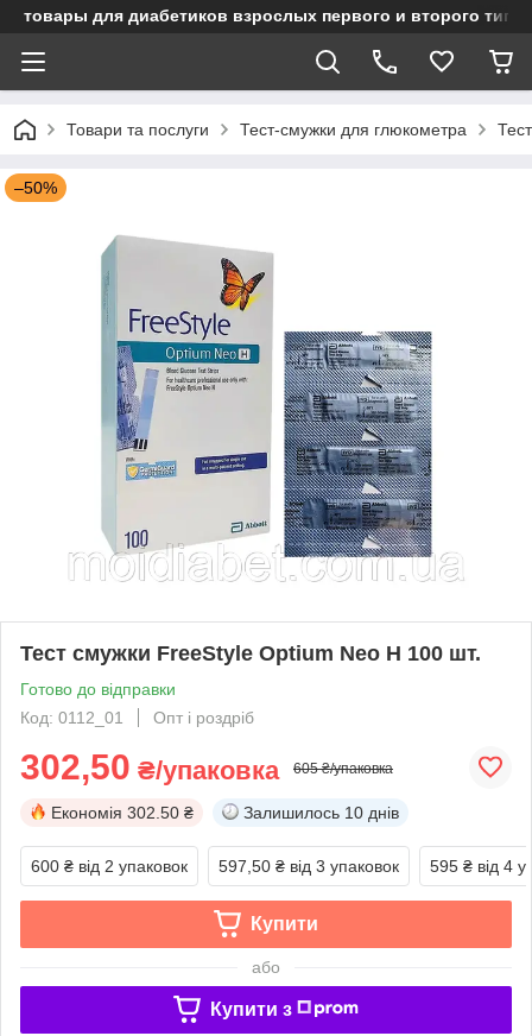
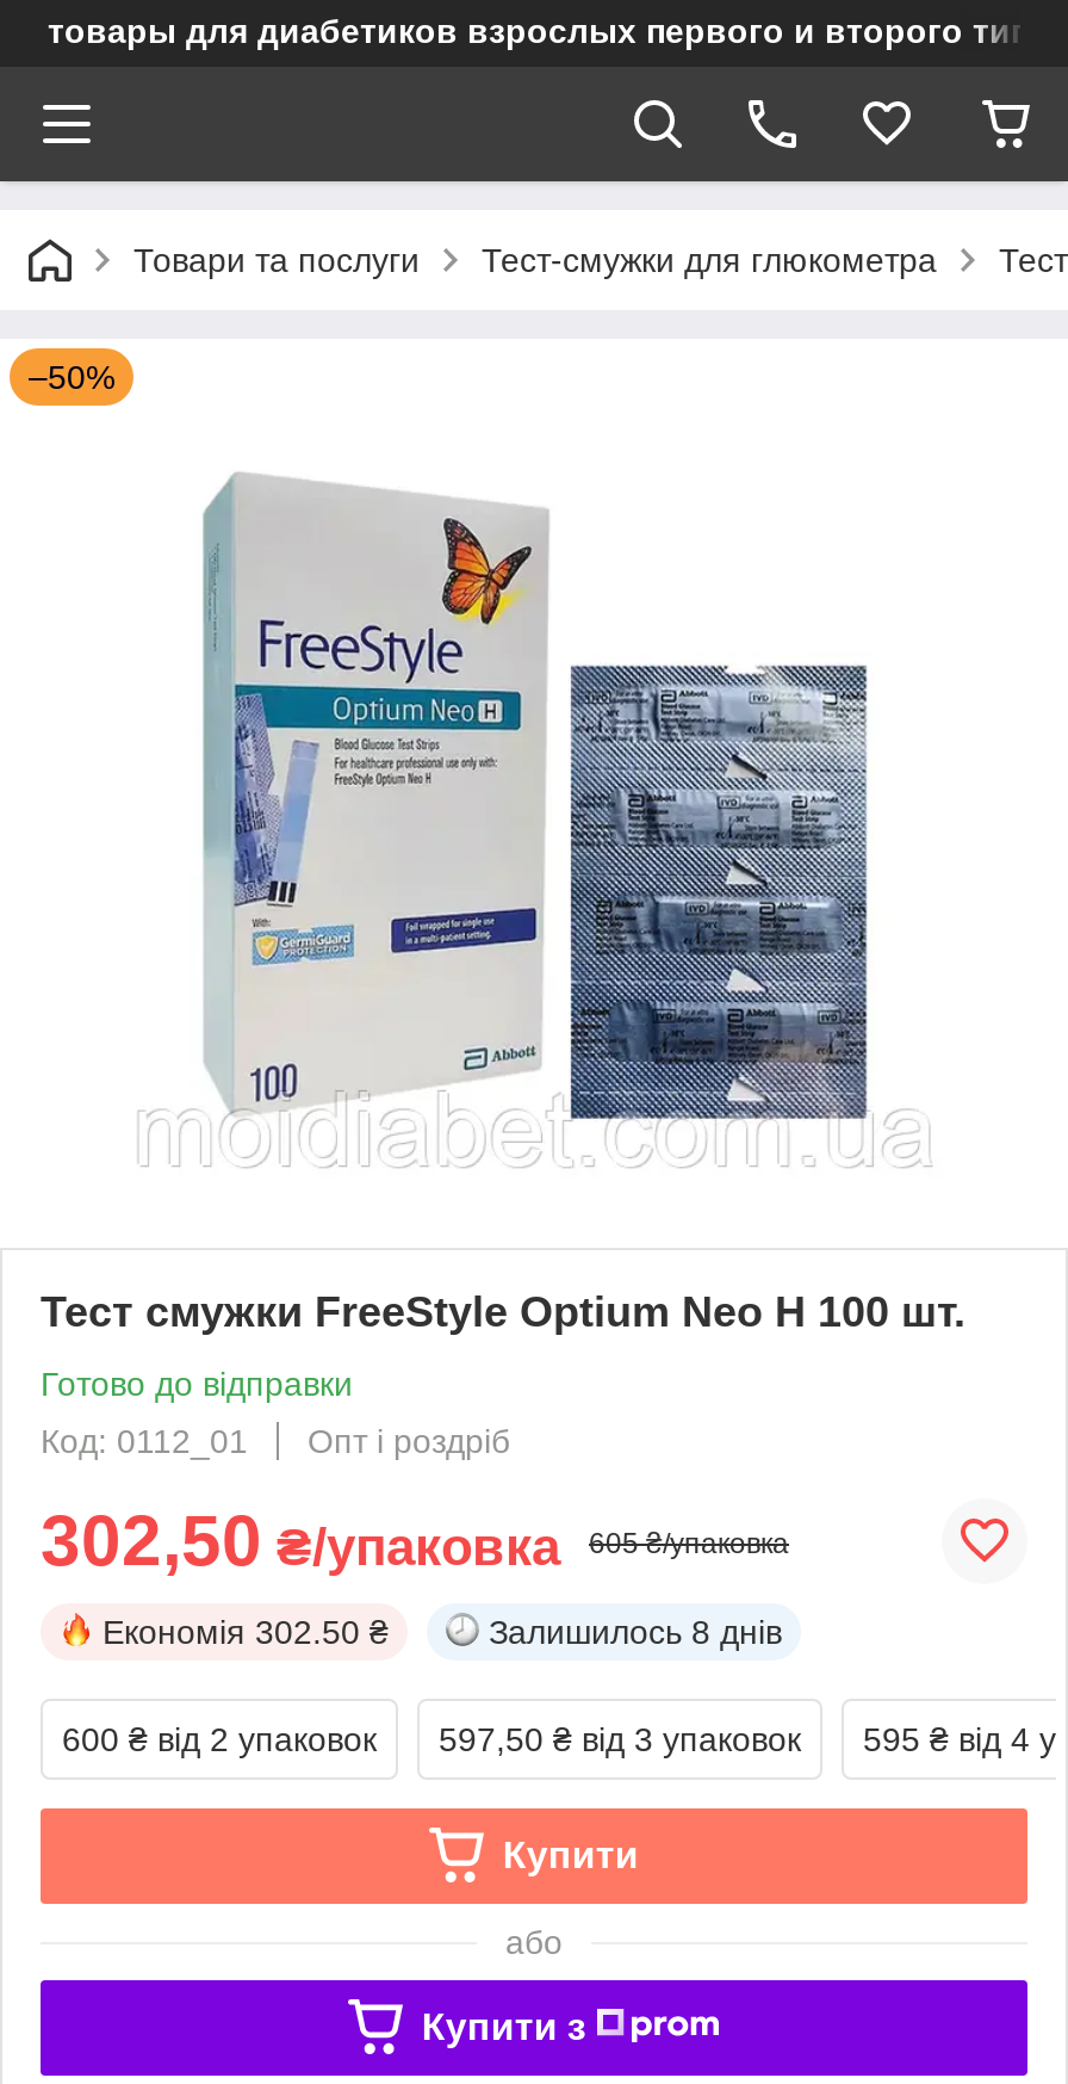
- Залишилось 10 днів
+ Залишилось 8 днів
